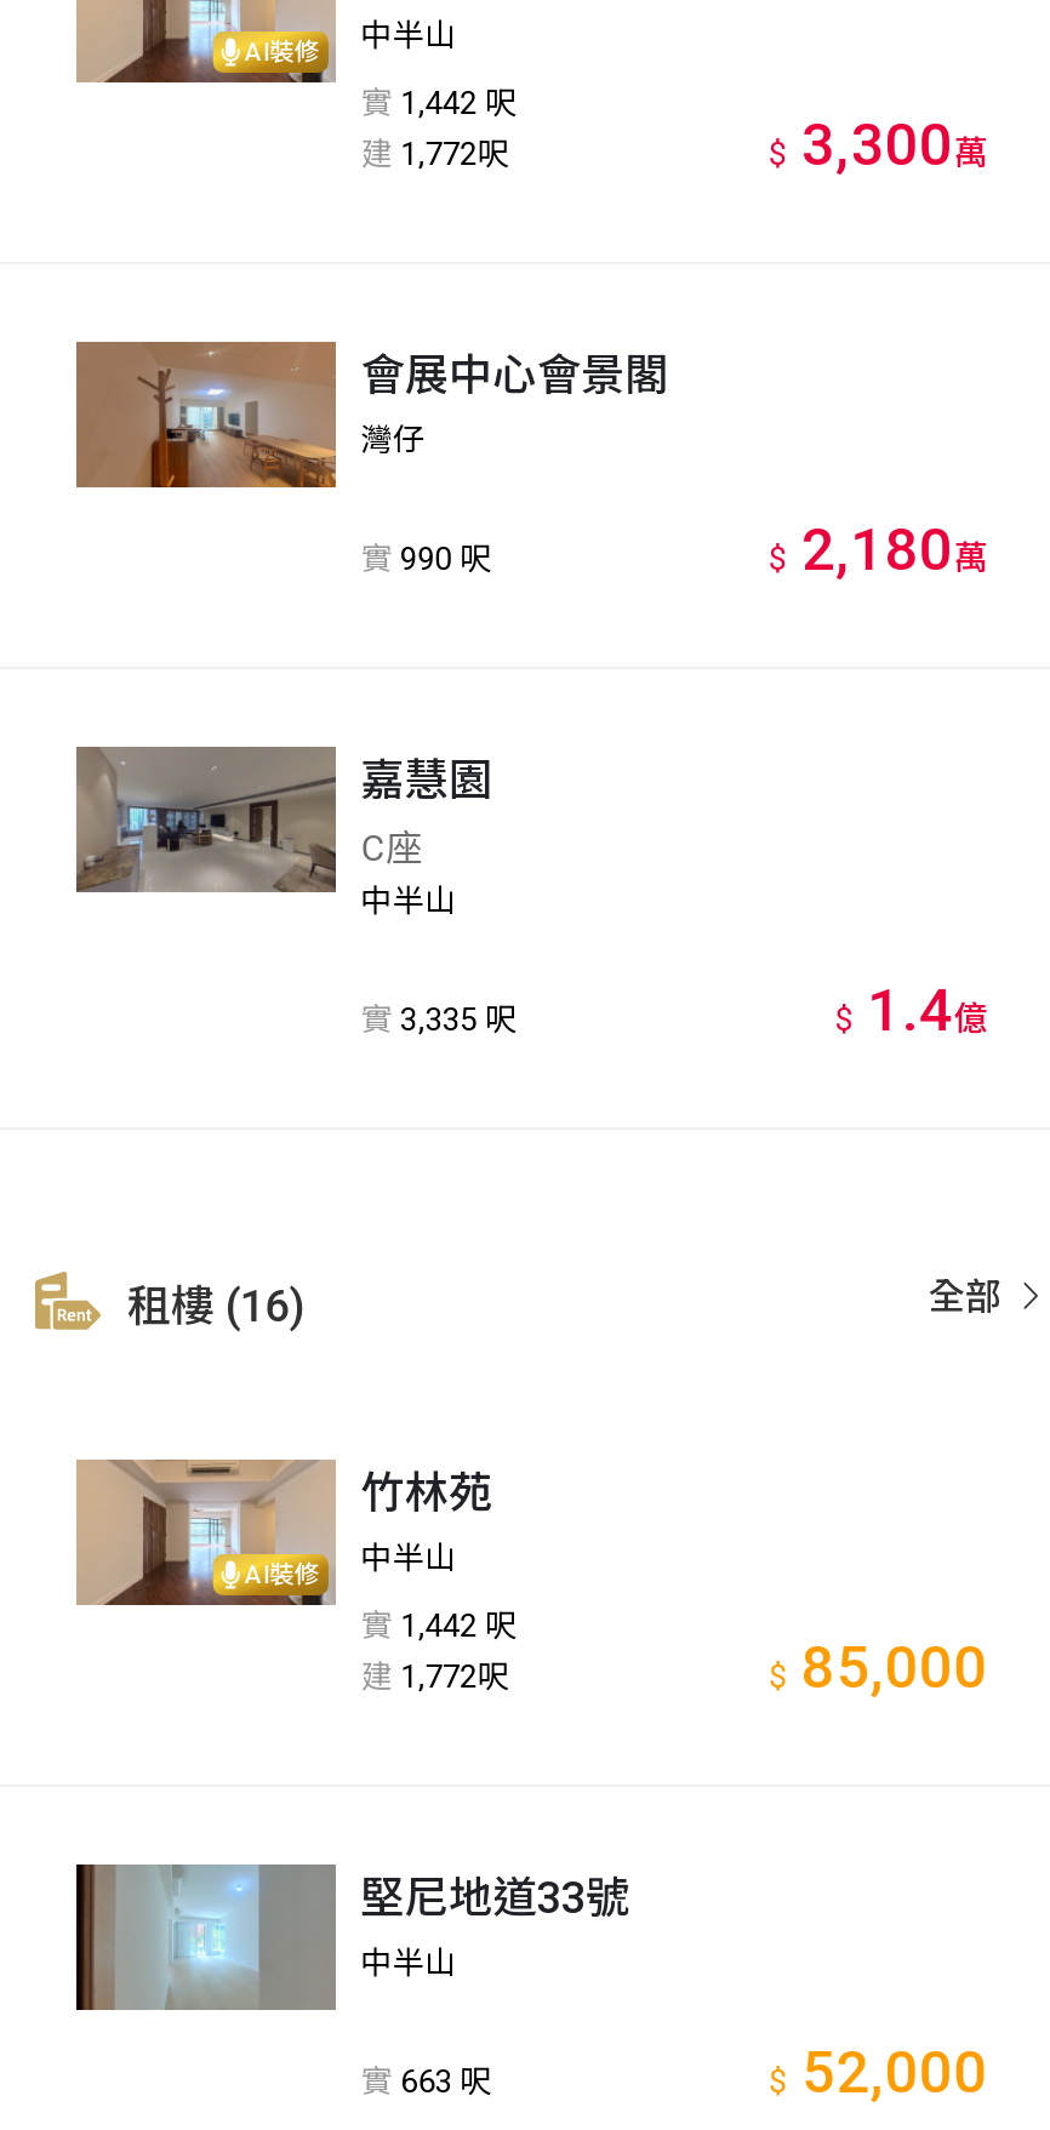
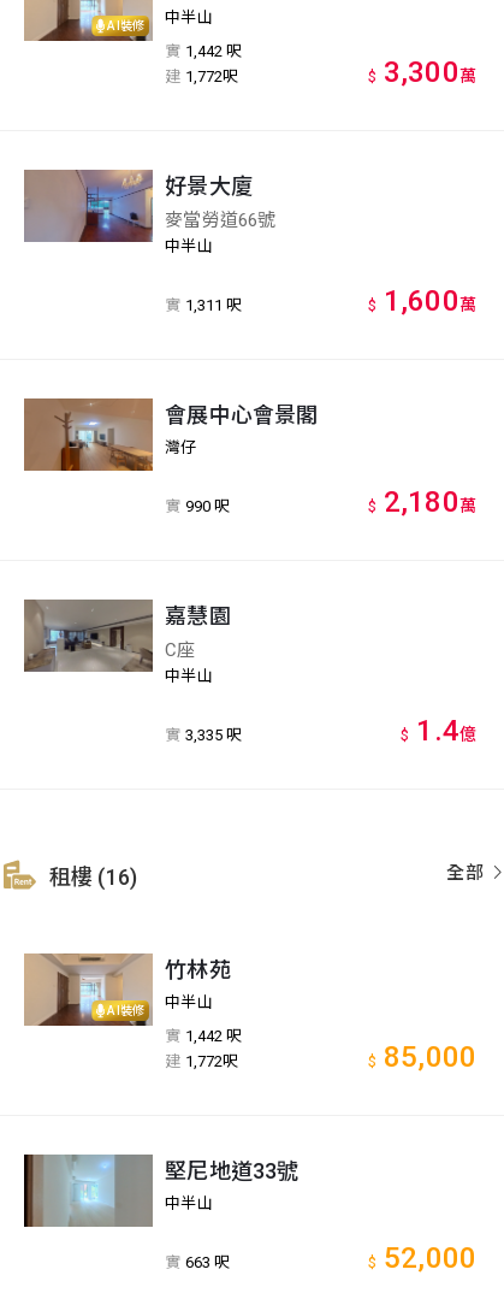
+ [image]
+ 好景大廈
+ 麥當勞道66號
+ 中半山
+ 實 1,311 呎
+ $ 1,600萬
